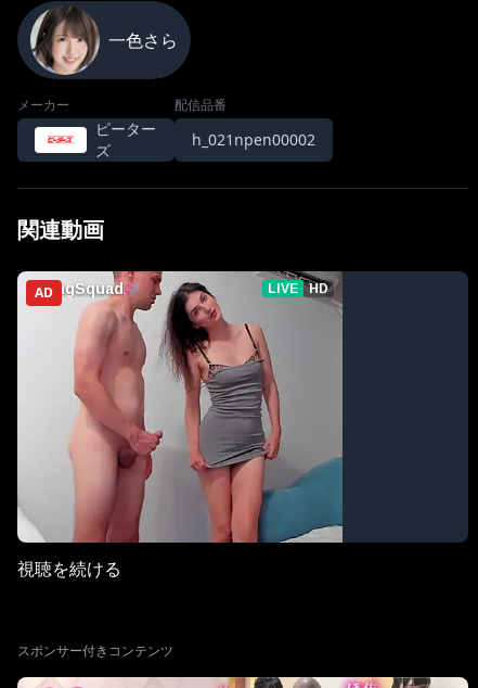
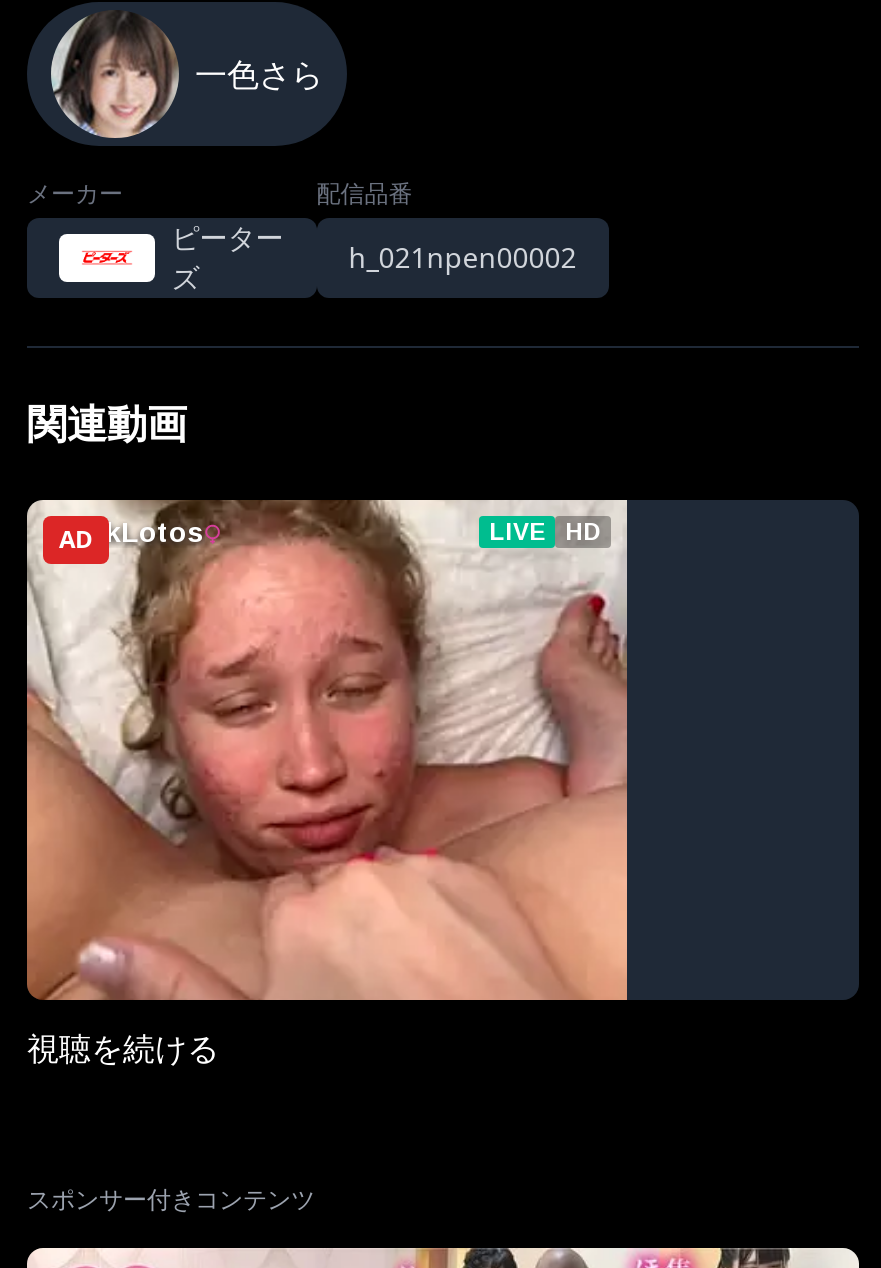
- [image]
+ [image]
